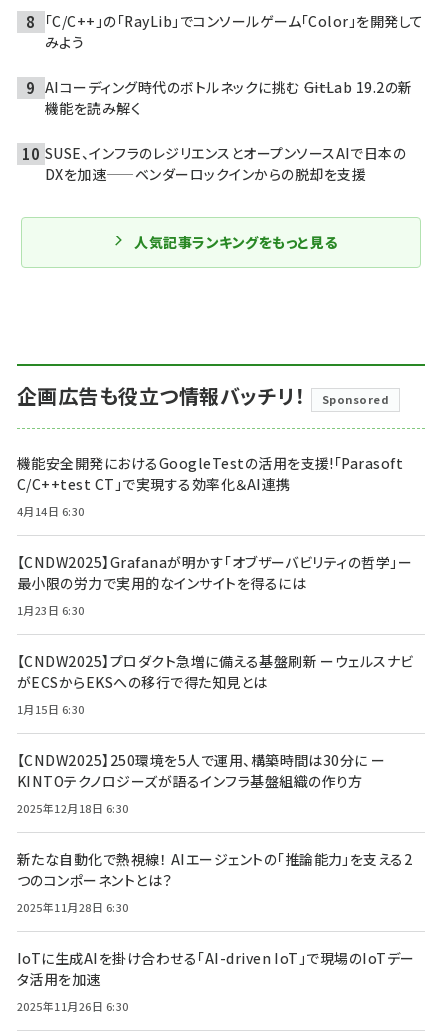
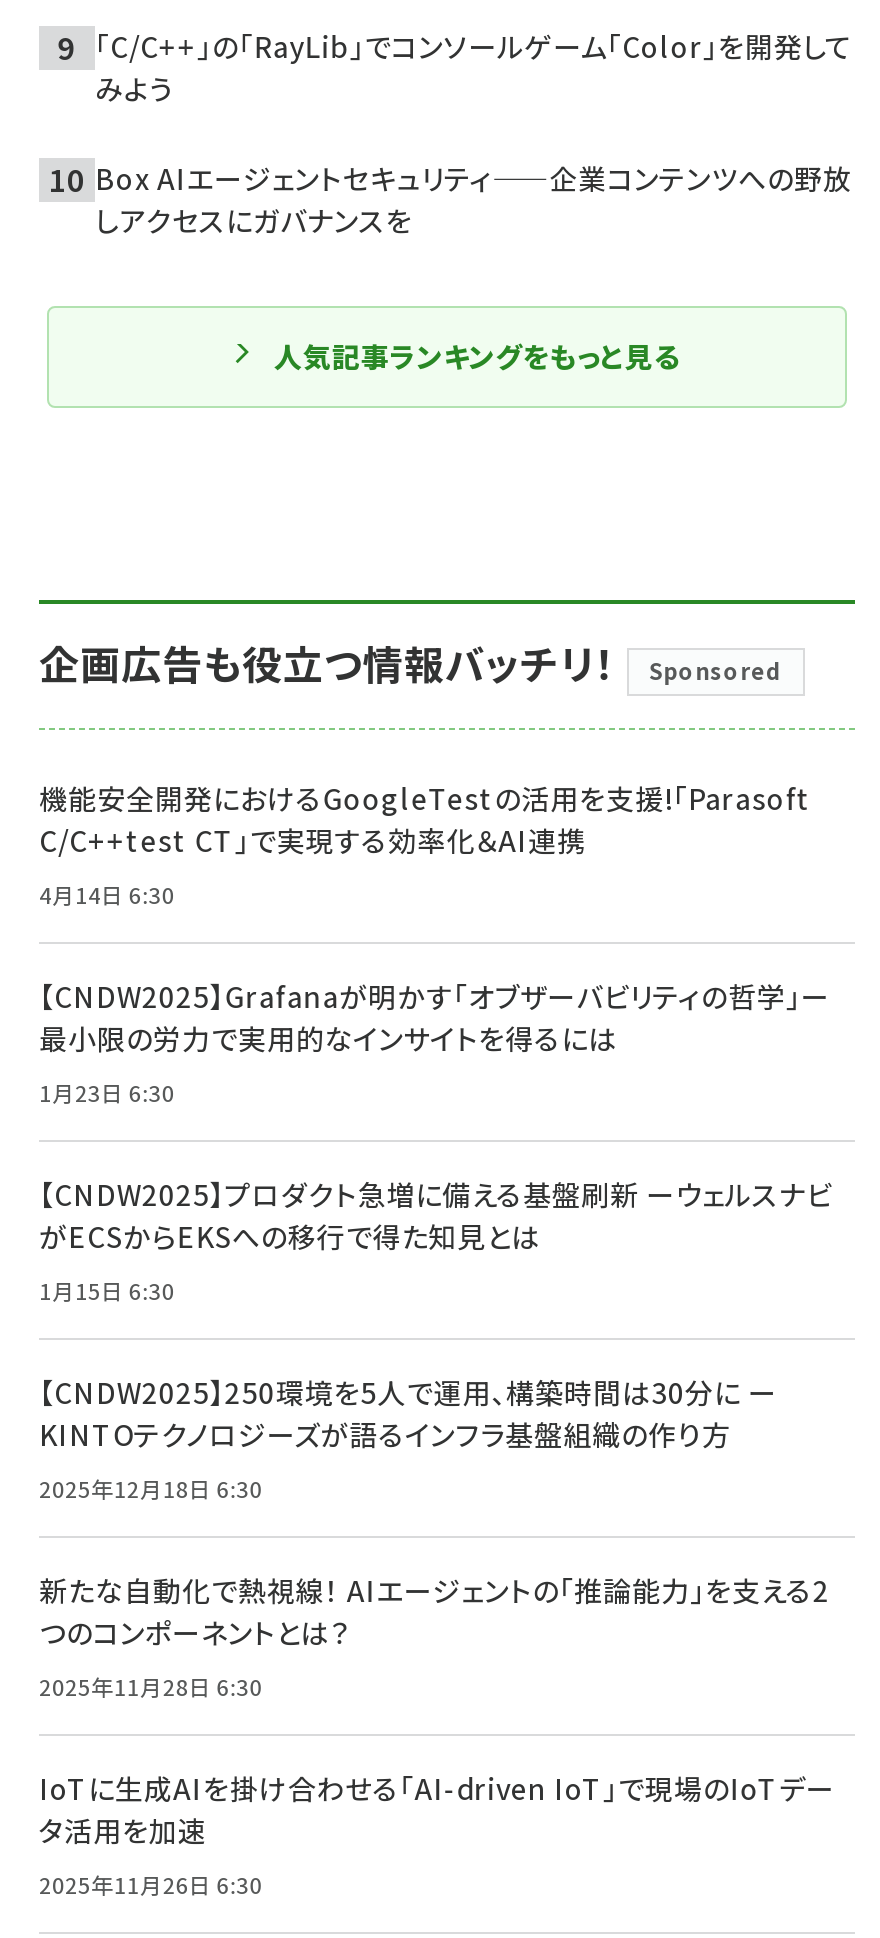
- AIコーディング時代のボトルネックに挑む ――GitLab 19.2の新
- 機能を読み解く
- SUSE、インフラのレジリエンスとオープンソースAIで日本の
- DXを加速——ベンダーロックインからの脱却を支援
+ Box AIエージェントセキュリティ——企業コンテンツへの野放
+ しアクセスにガバナンスを
